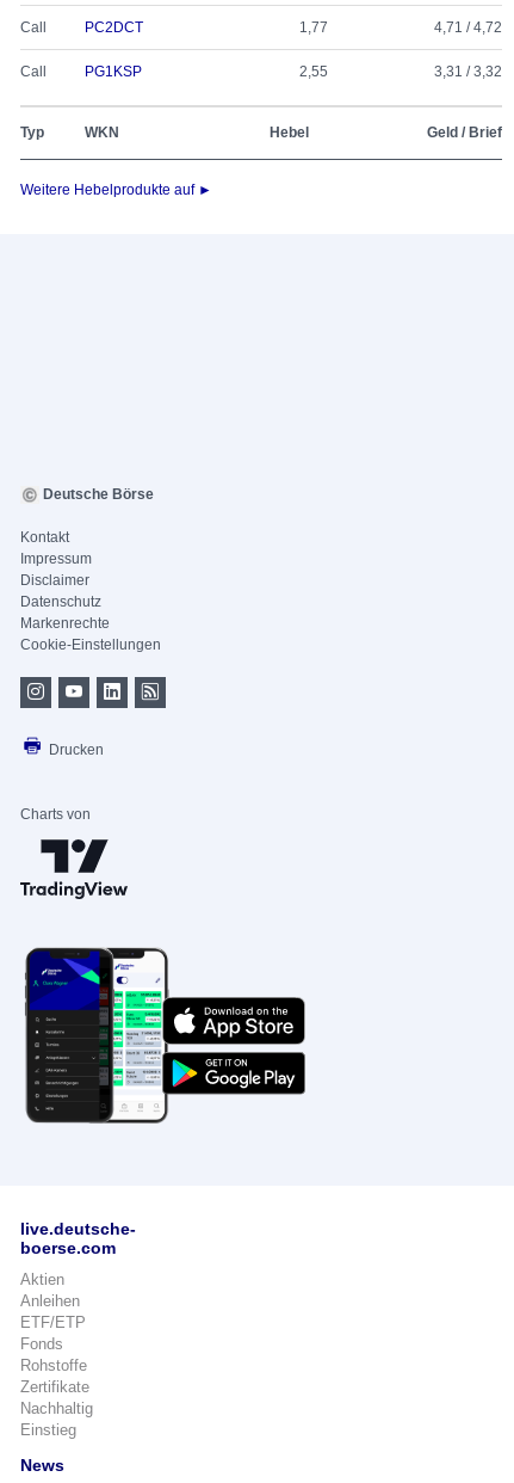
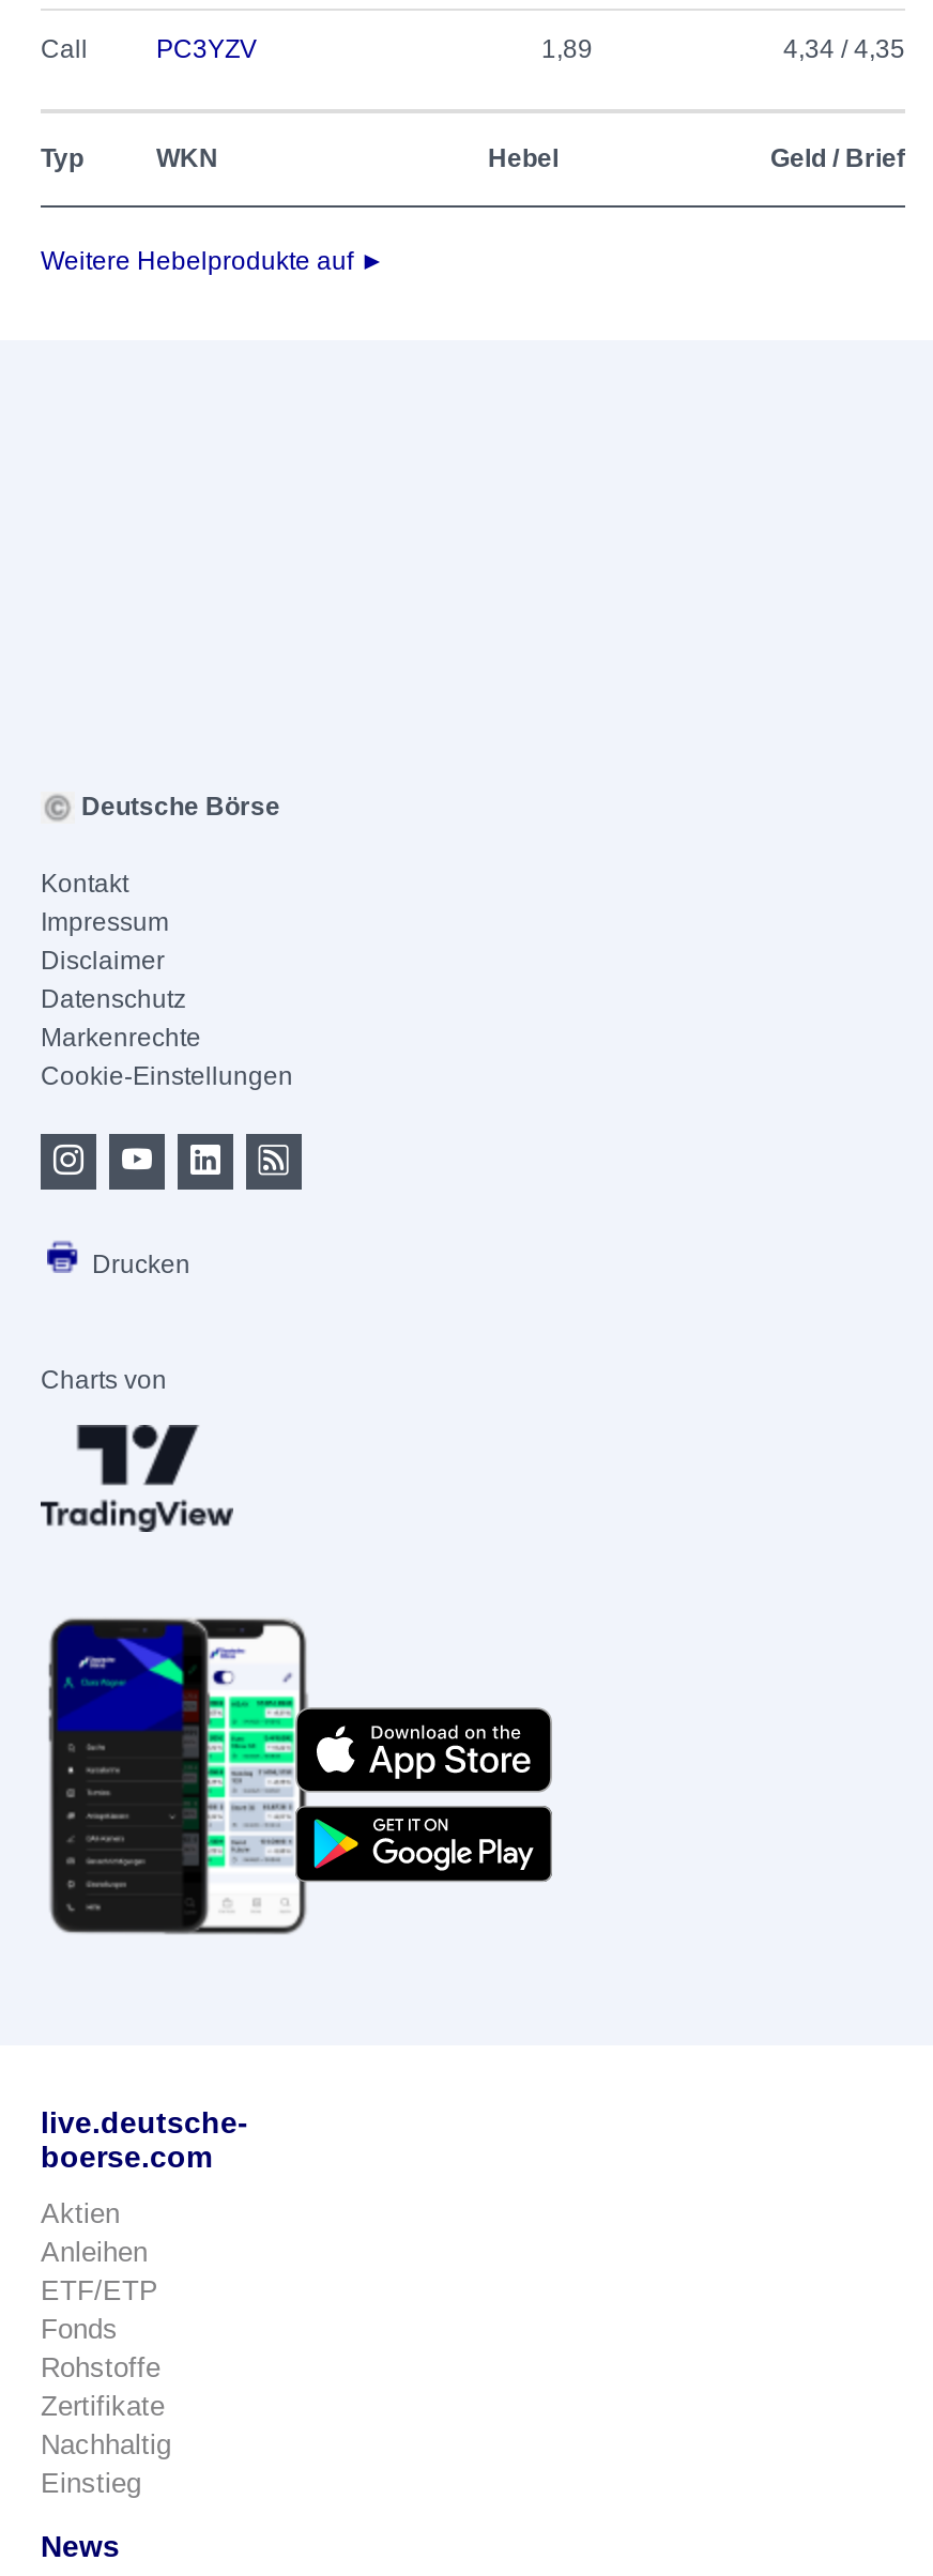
- PC2DCT
- 1,77
- 4,71 / 4,72
- Call
- PG1KSP
- 2,55
- 3,31 / 3,32
+ PC3YZV
+ 1,89
+ 4,34 / 4,35
